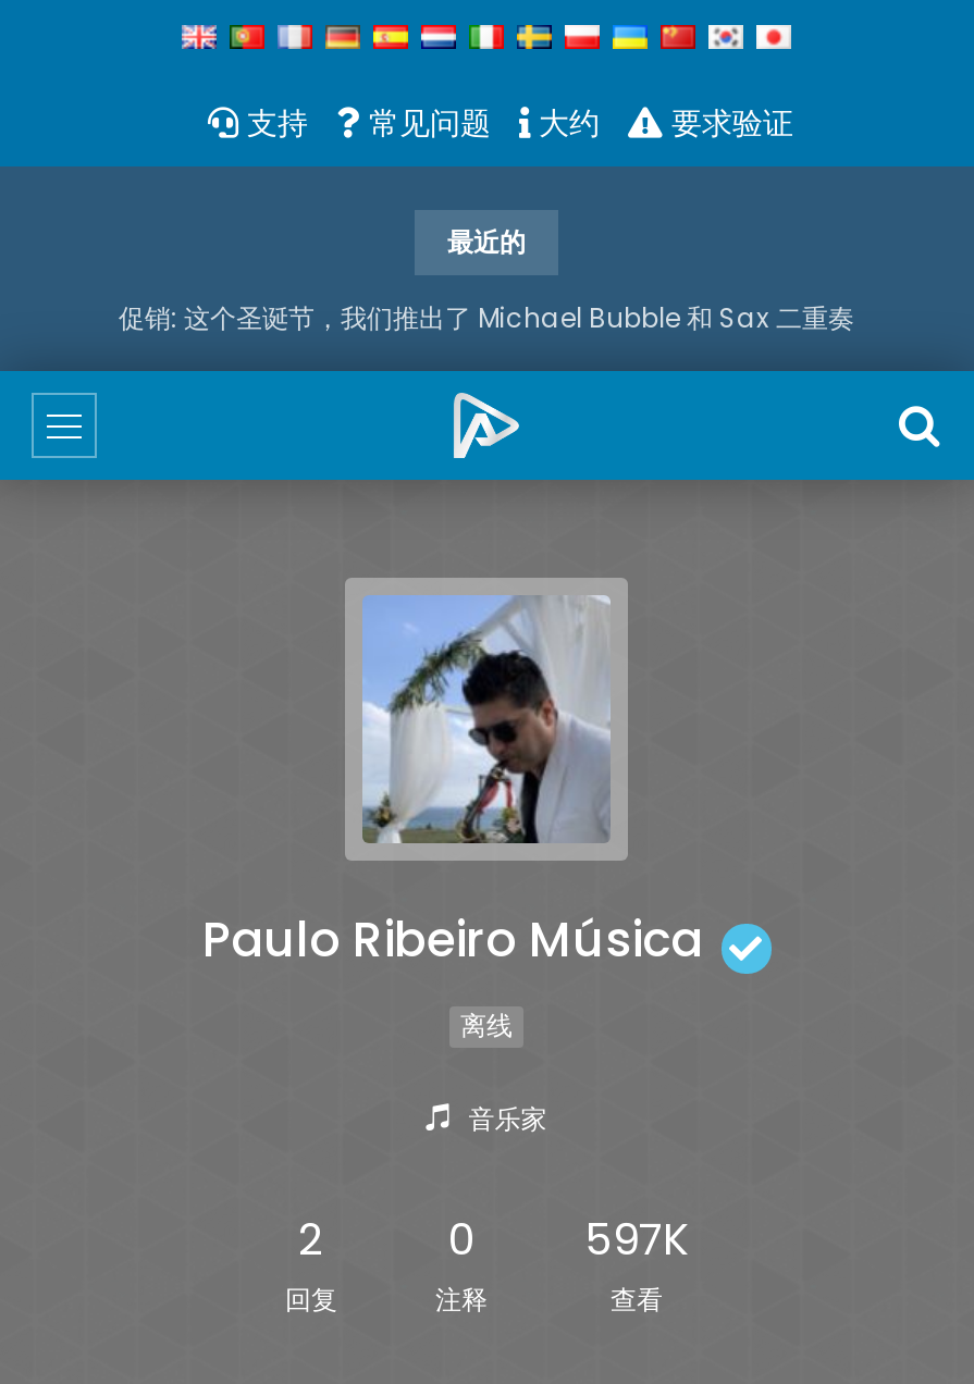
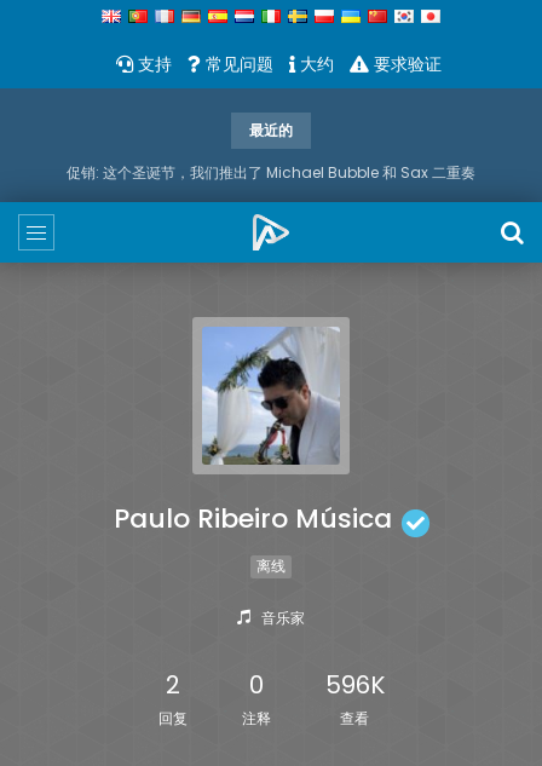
- 0 597K
+ 0 596K
